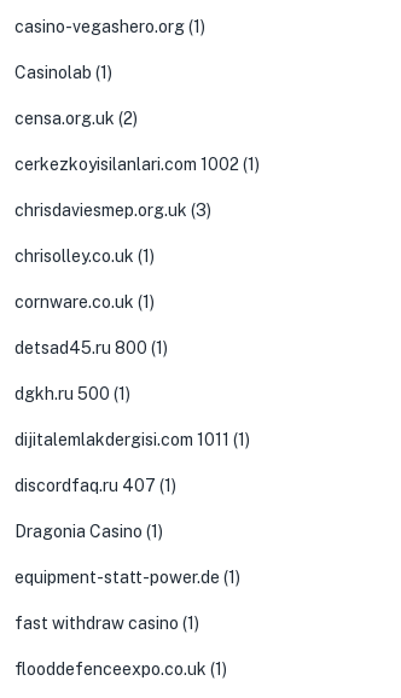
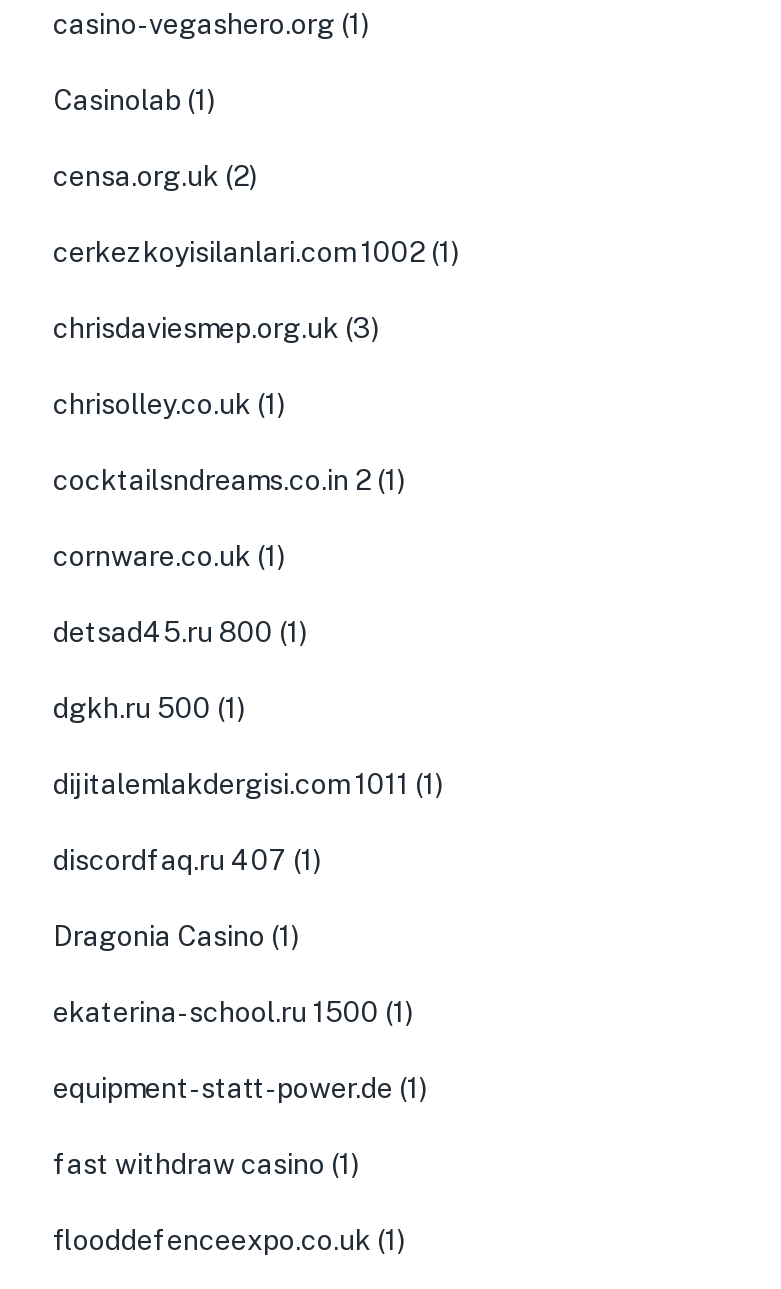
+ cocktailsndreams.co.in 2 (1)

+ ekaterina-school.ru 1500 (1)
